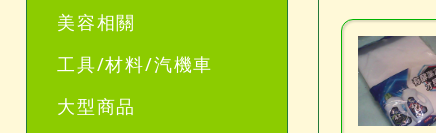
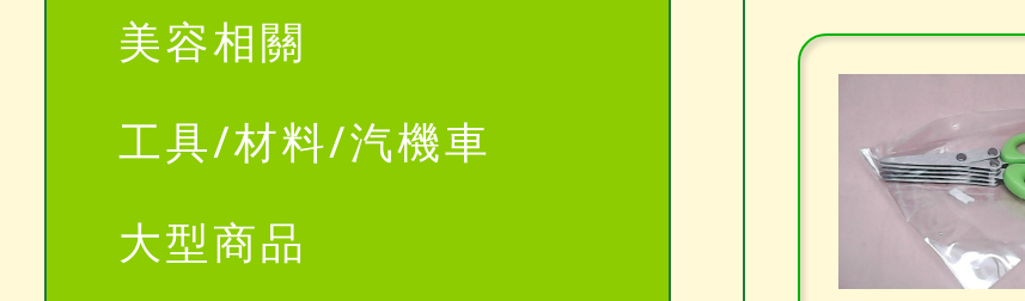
- [image]
+ [image]
